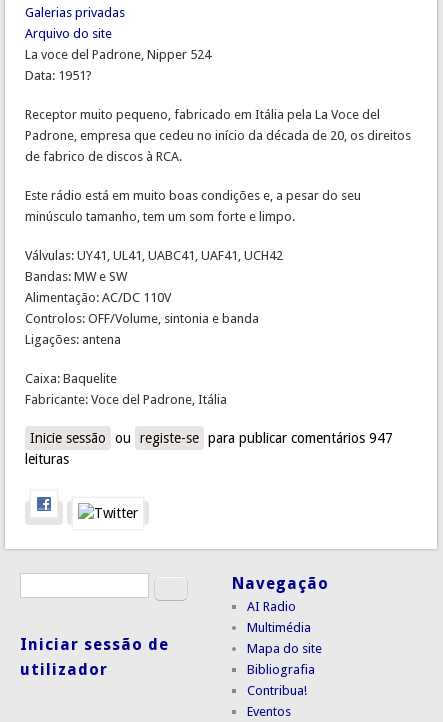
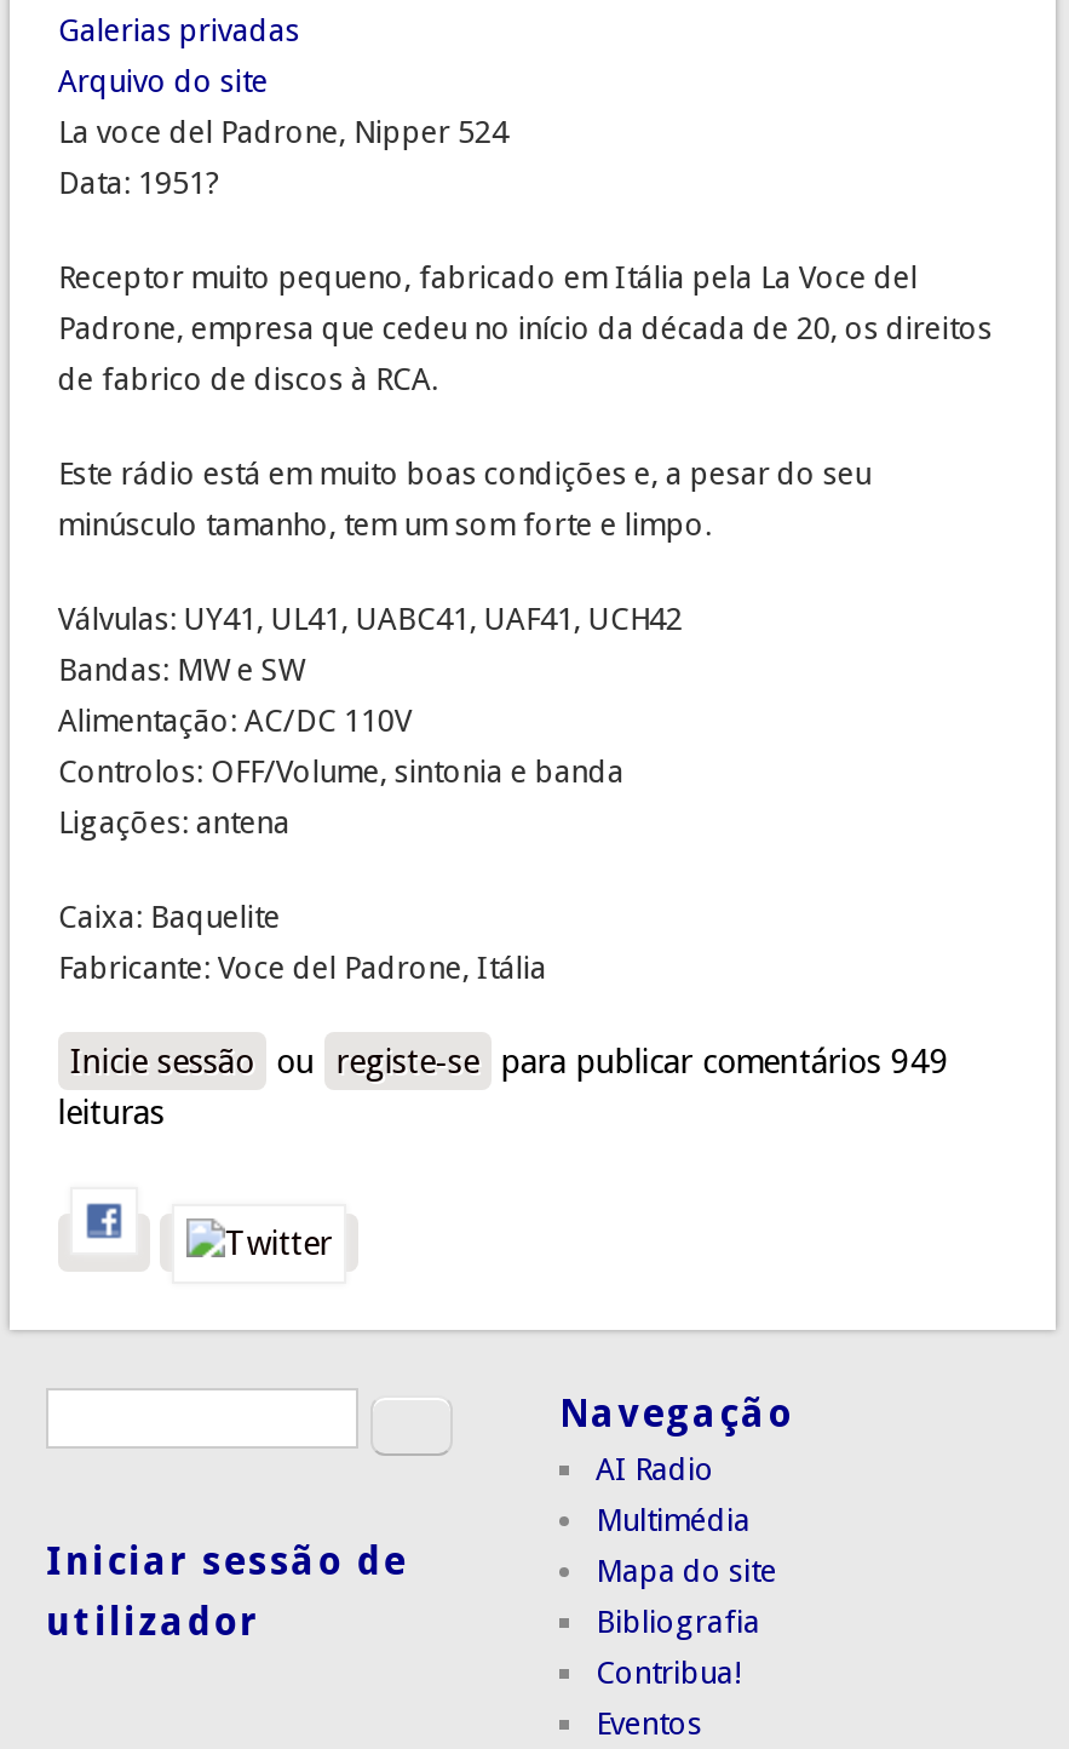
- Inicie sessão ou registe-se para publicar comentários 947
+ Inicie sessão ou registe-se para publicar comentários 949
